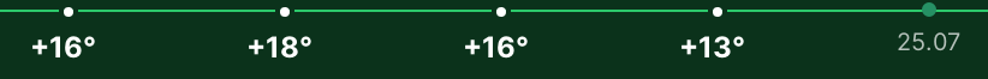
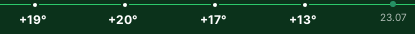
- +16°
+ +19°

- +18°
+ +20°

- +16°
+ +17°

- 25.07
+ 23.07
